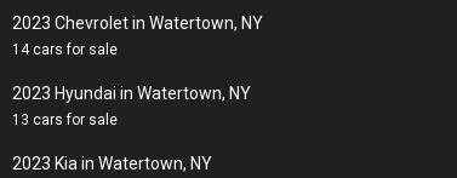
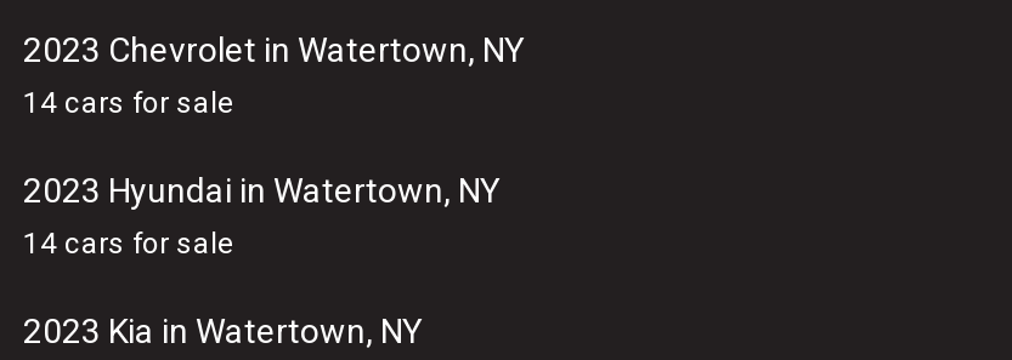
- 13 cars for sale
+ 14 cars for sale
